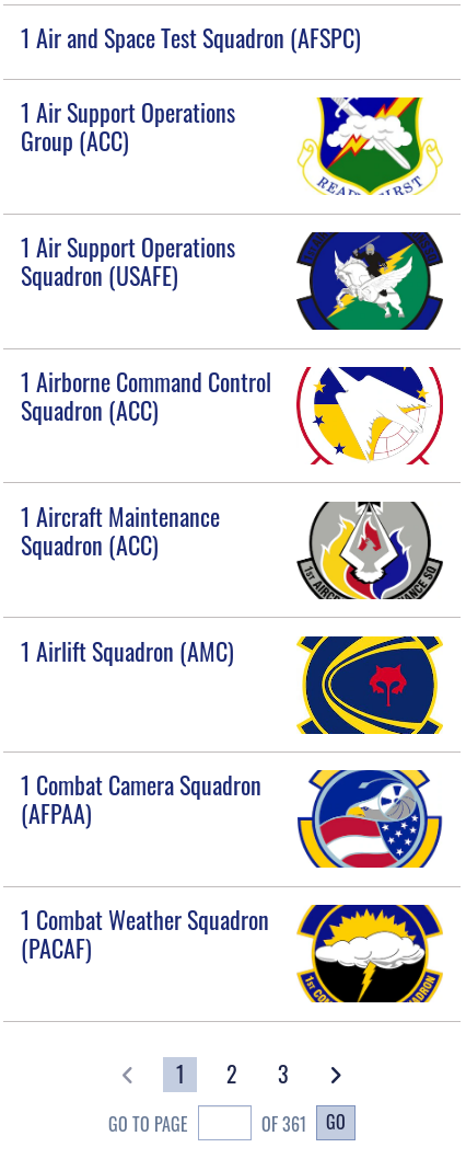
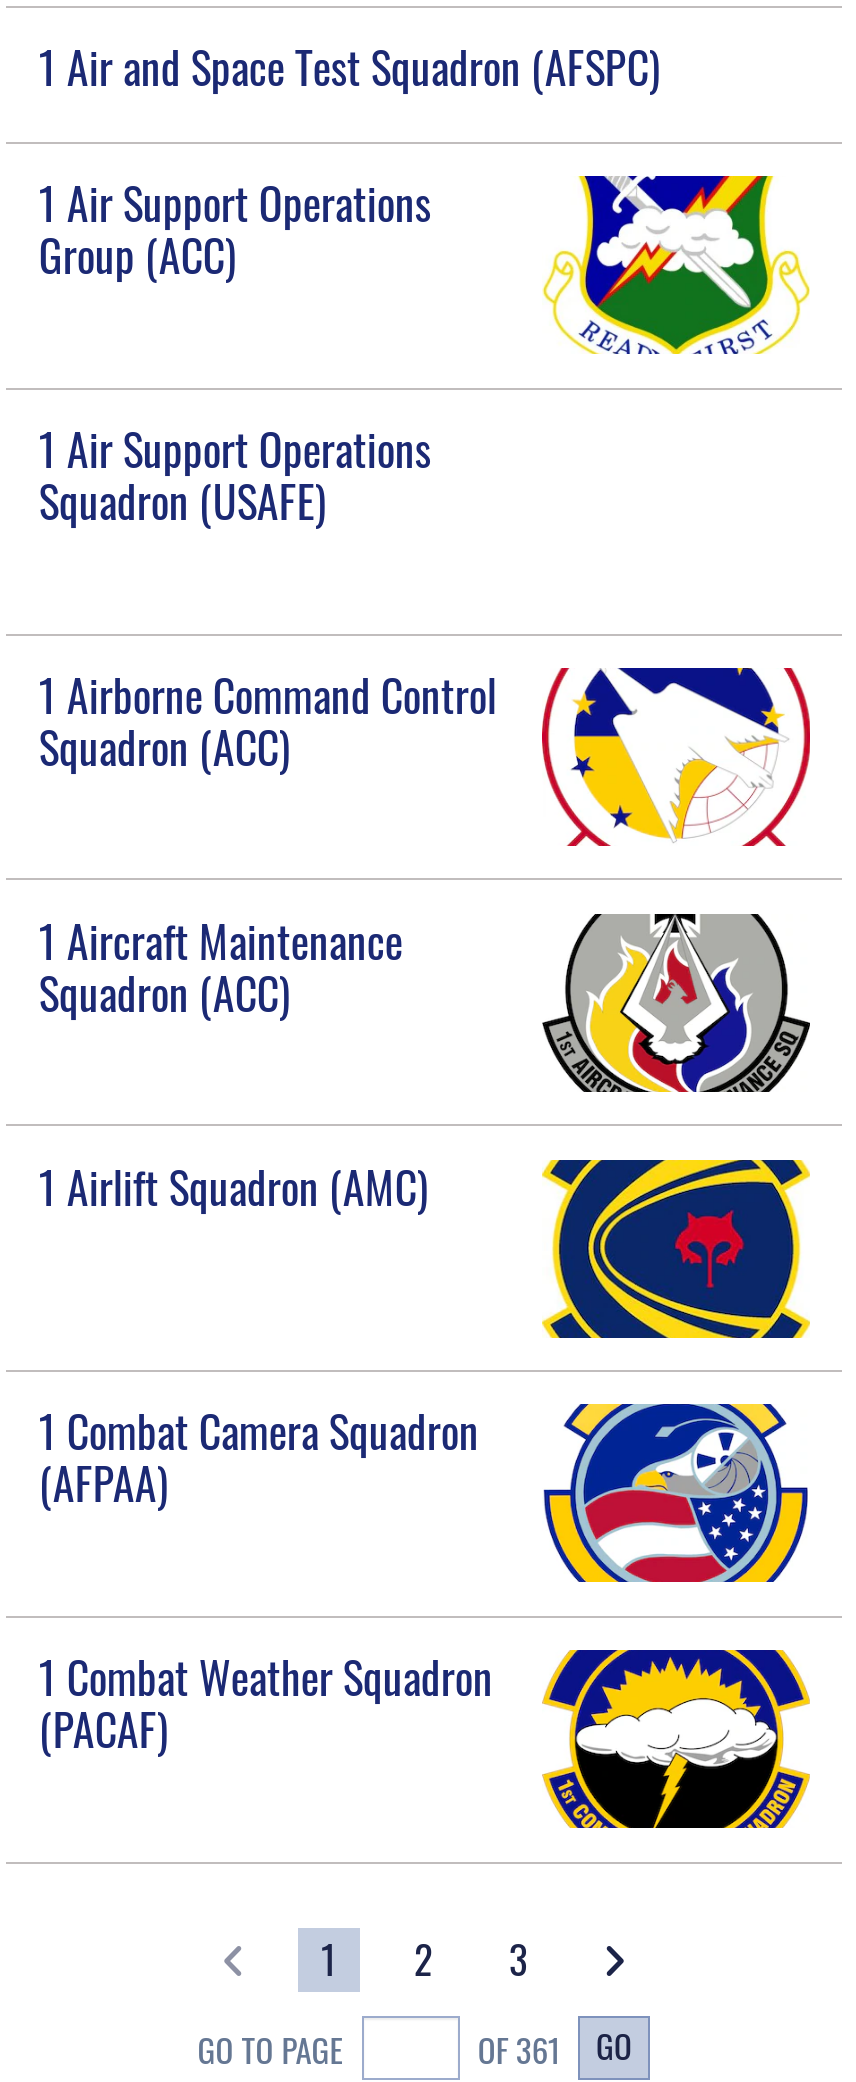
- [image]
